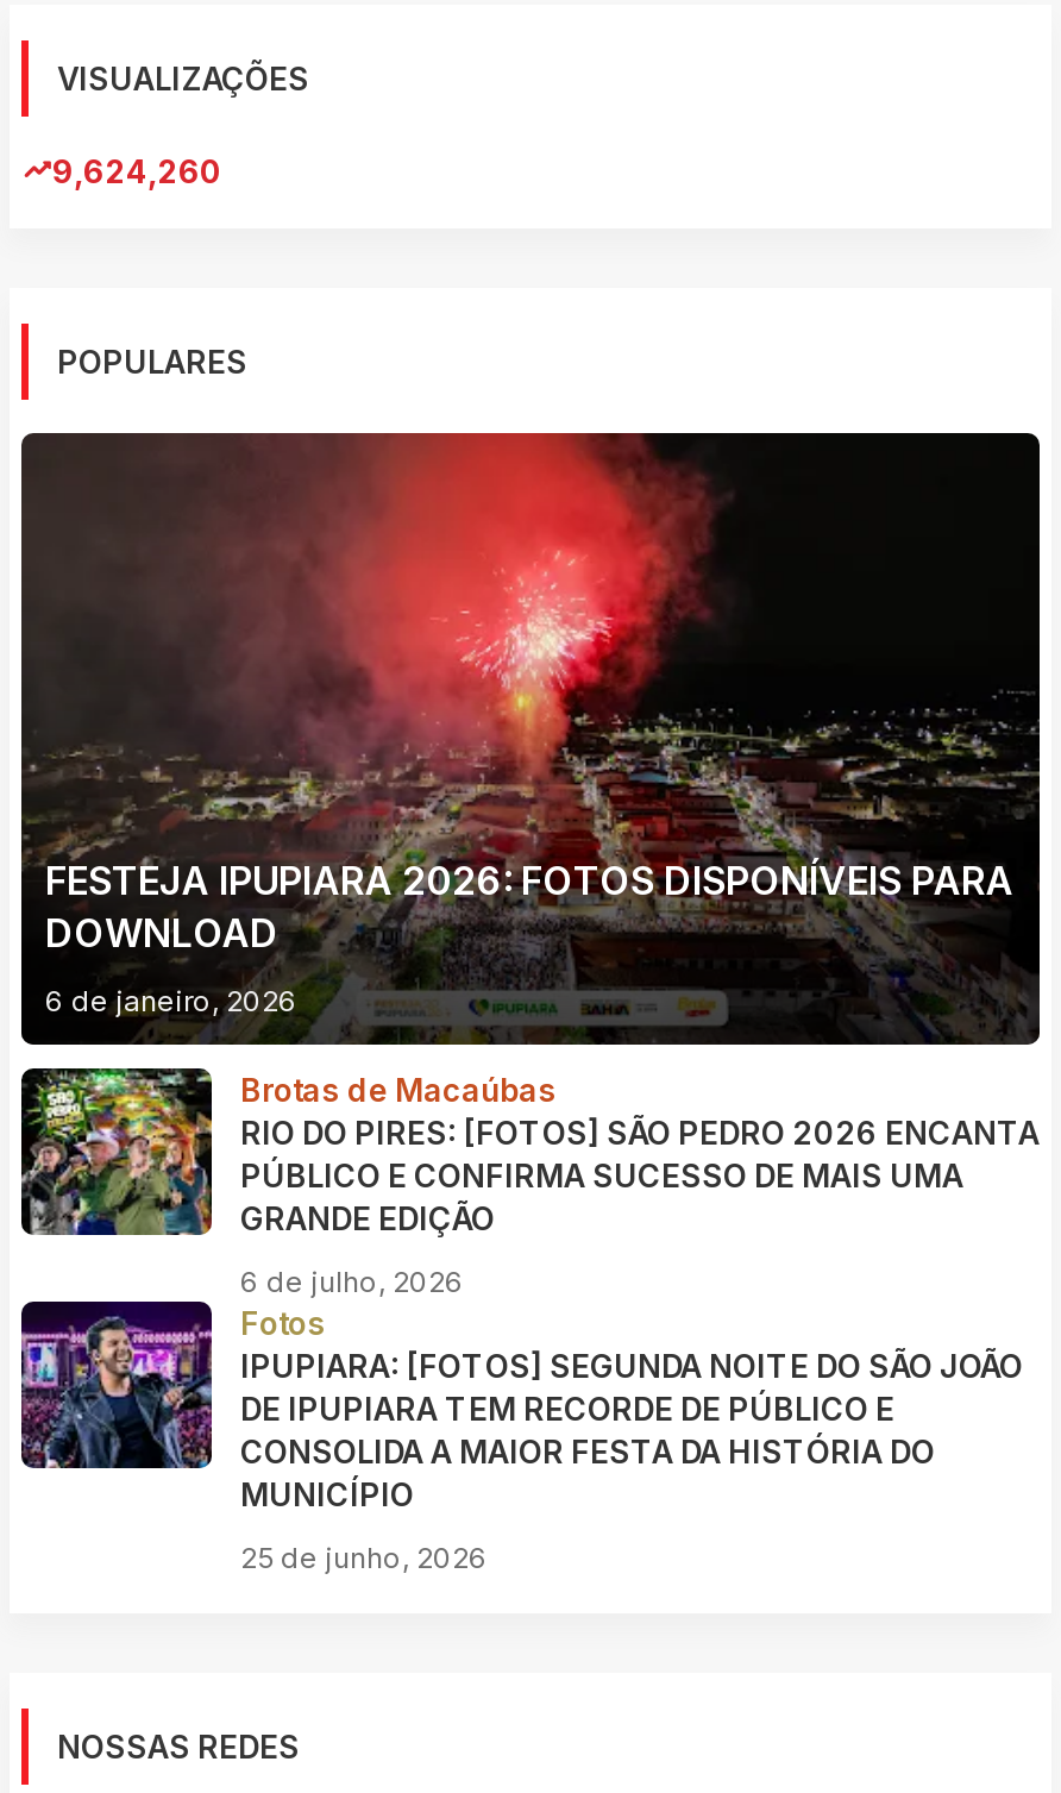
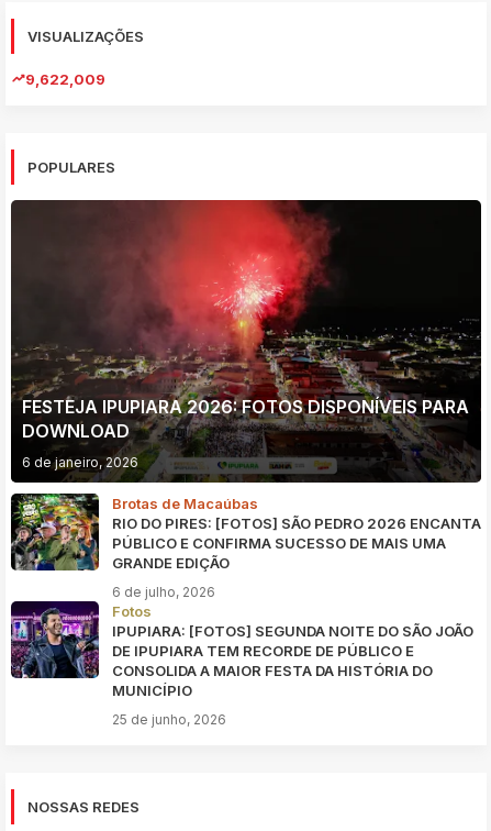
- 9,624,260
+ 9,622,009
